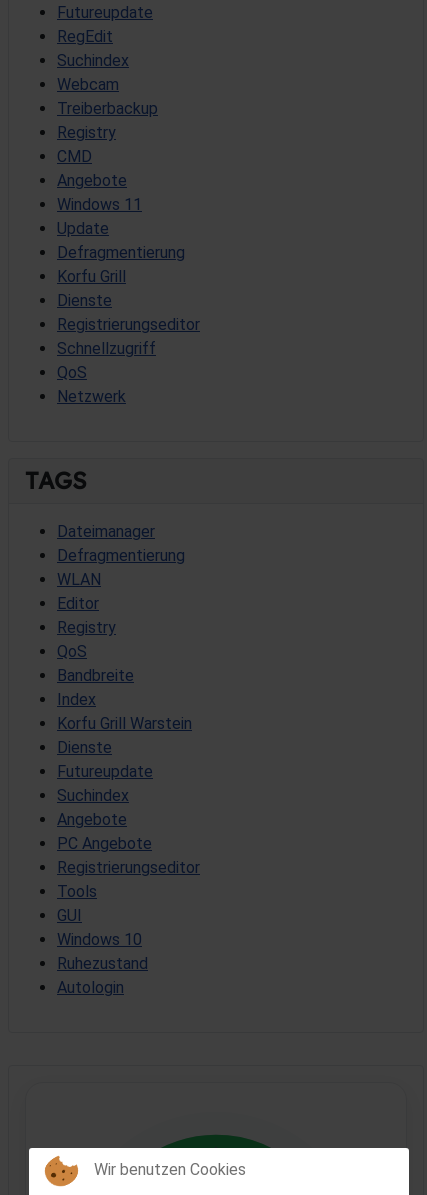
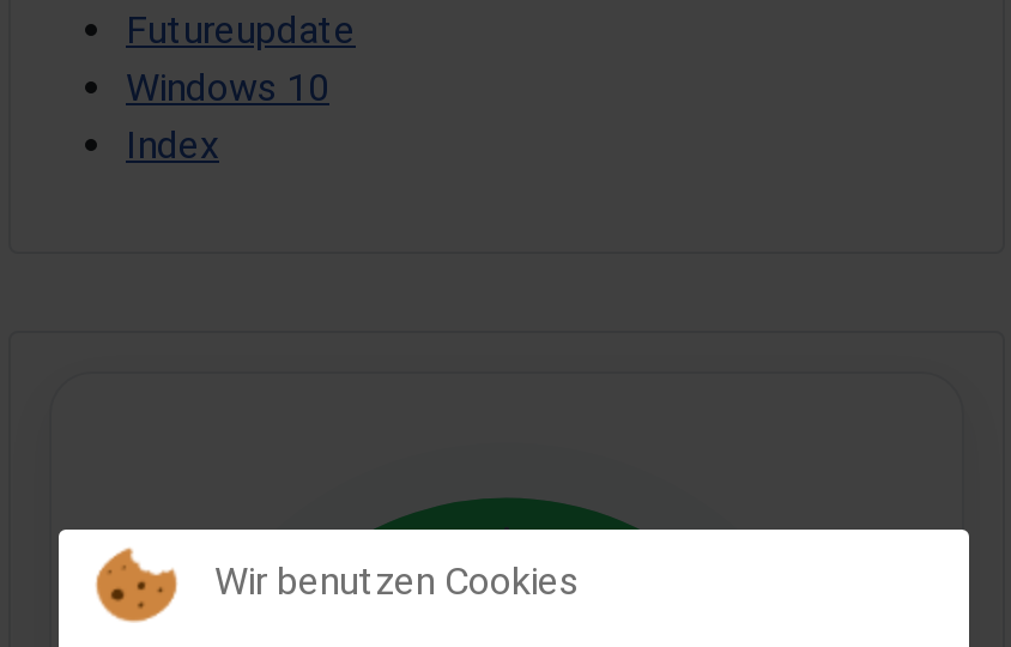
- RegEdit
- Suchindex
- Webcam
- Treiberbackup
- Registry
- CMD
- Angebote
- Windows 11
- Update
- Defragmentierung
- Korfu Grill
- Dienste
- Registrierungseditor
- Schnellzugriff
- QoS
- Netzwerk
- TAGS
- Dateimanager
- Defragmentierung
- WLAN
- Editor
- Registry
- QoS
- Bandbreite
+ Windows 10

- Korfu Grill Warstein
- Dienste
- Futureupdate
- Suchindex
- Angebote
- PC Angebote
- Registrierungseditor
- Tools
- GUI
- Windows 10
- Ruhezustand
- Autologin
